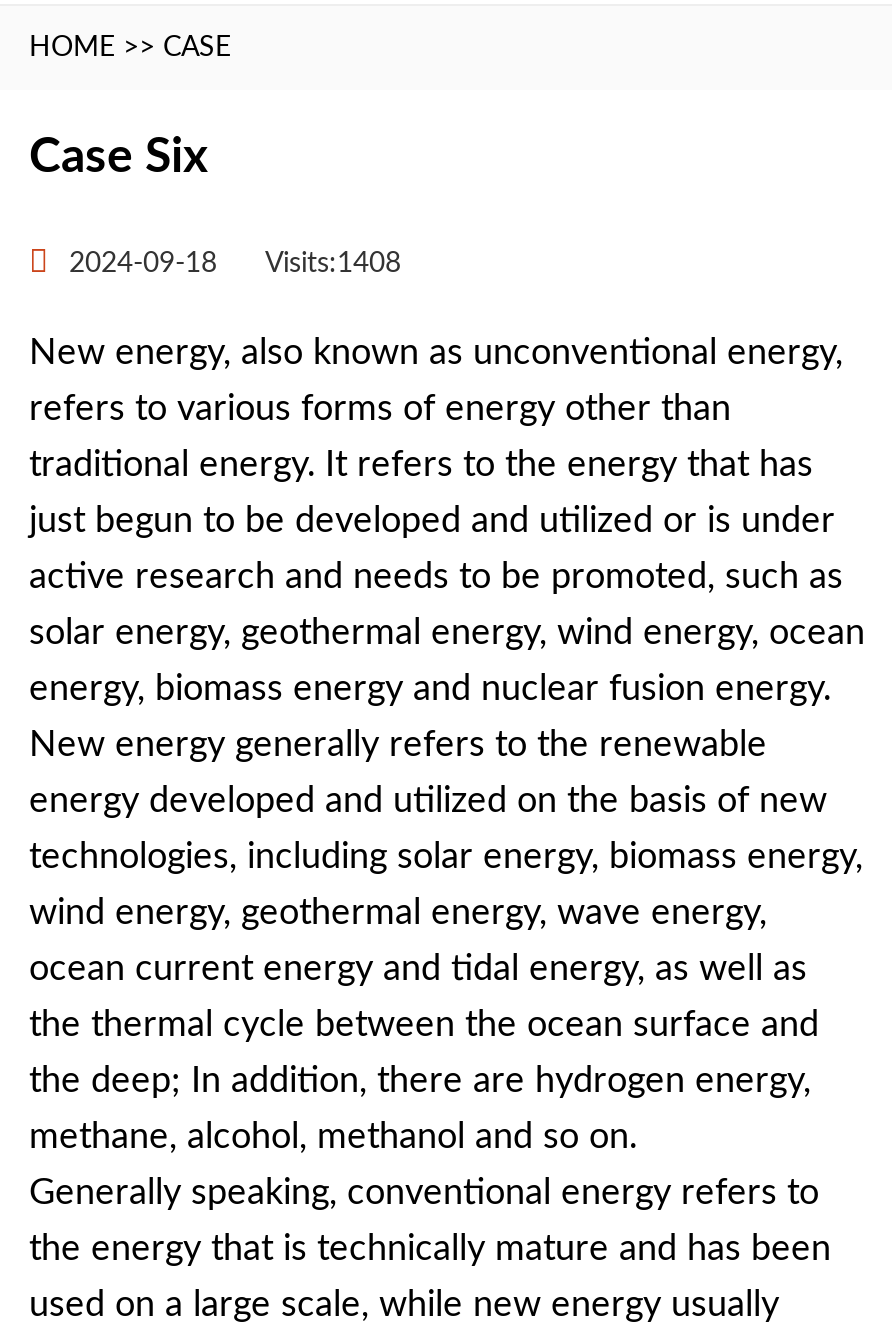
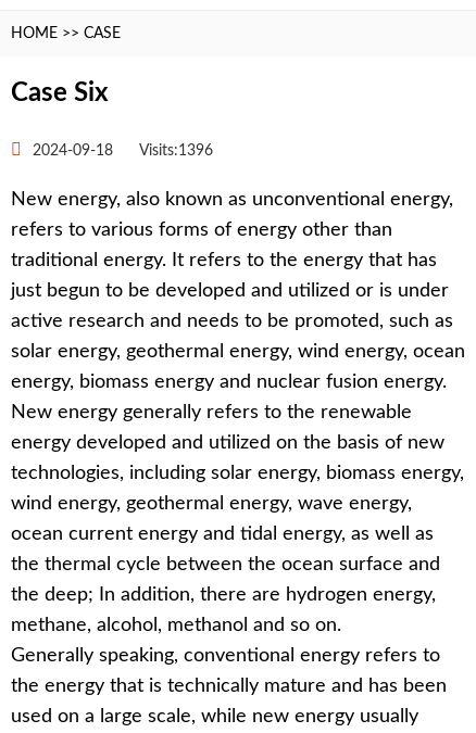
- 2024-09-18 Visits:1408
+ 2024-09-18 Visits:1396
